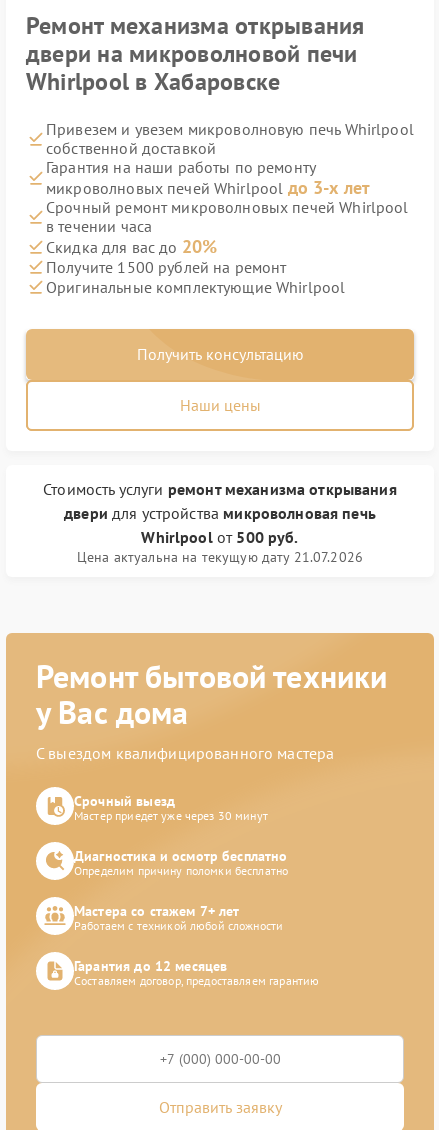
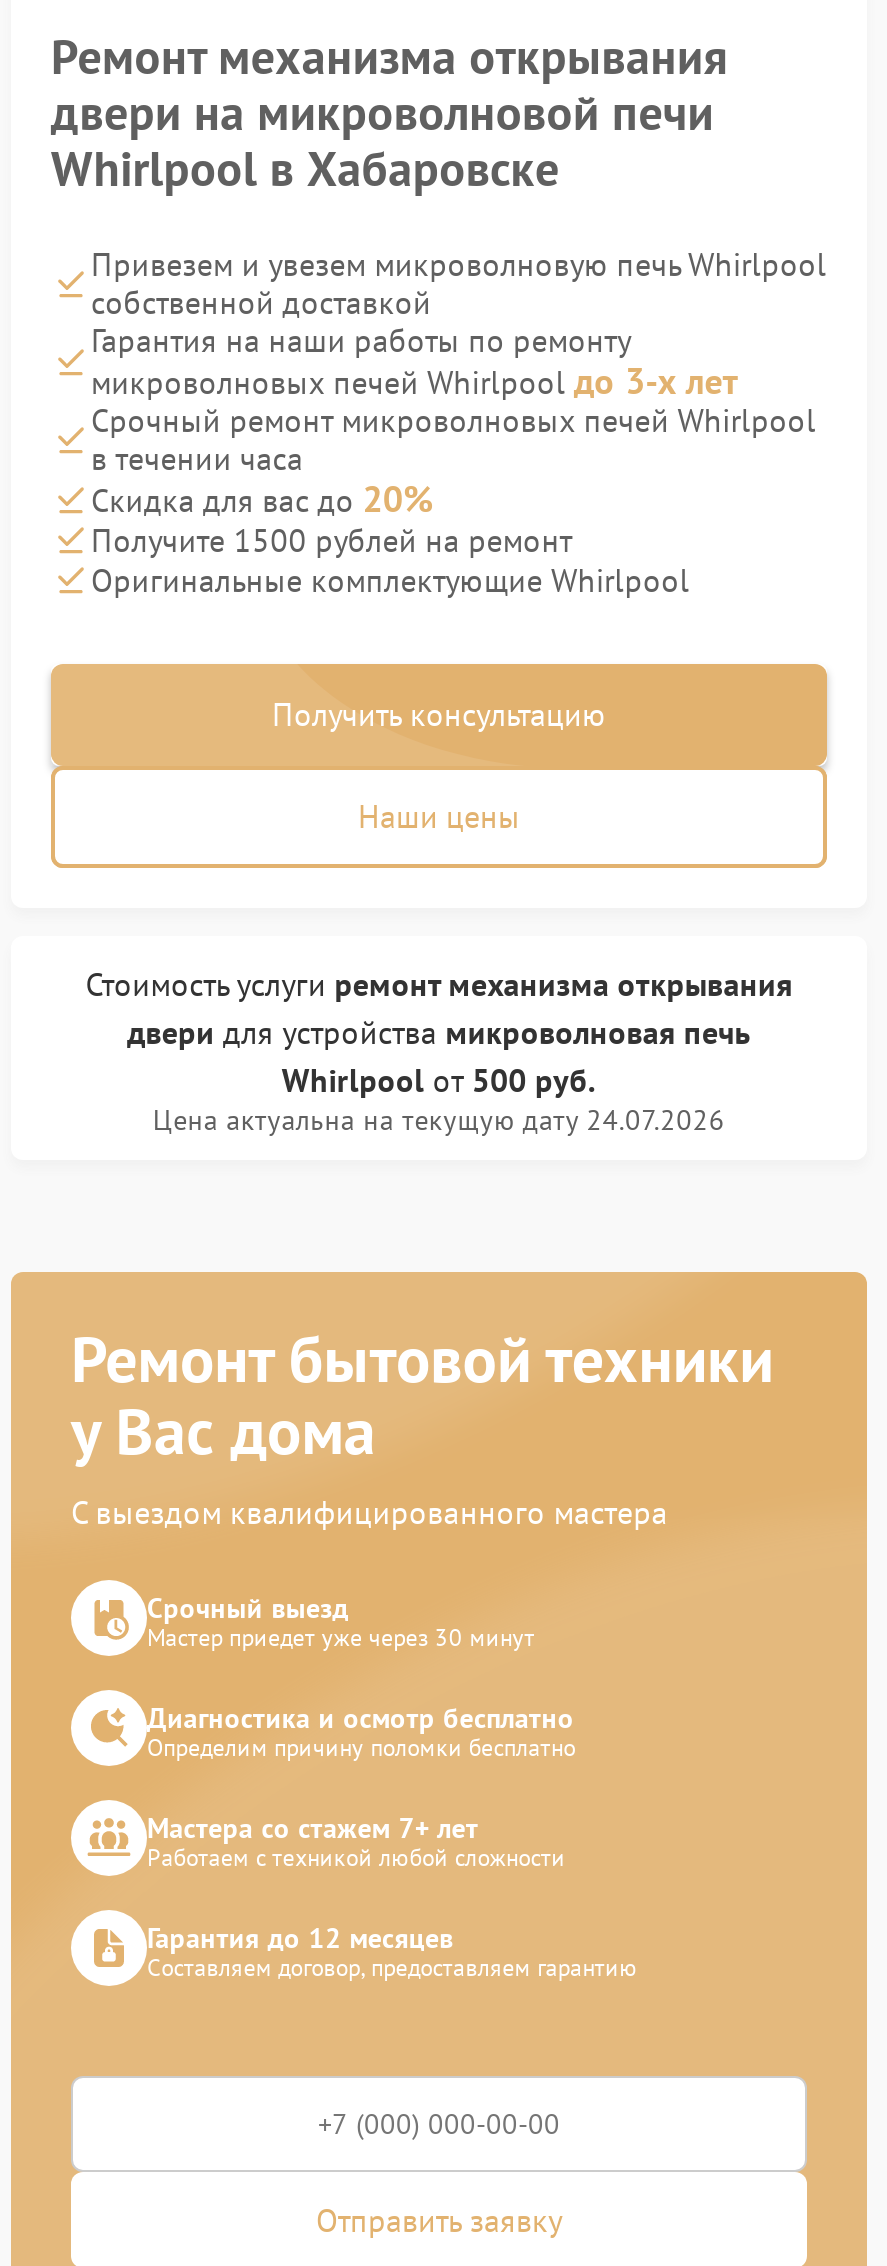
- Цена актуальна на текущую дату 21.07.2026
+ Цена актуальна на текущую дату 24.07.2026
